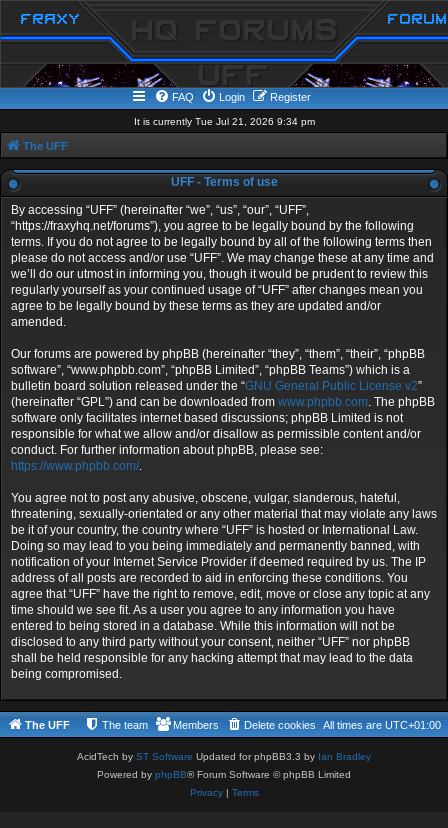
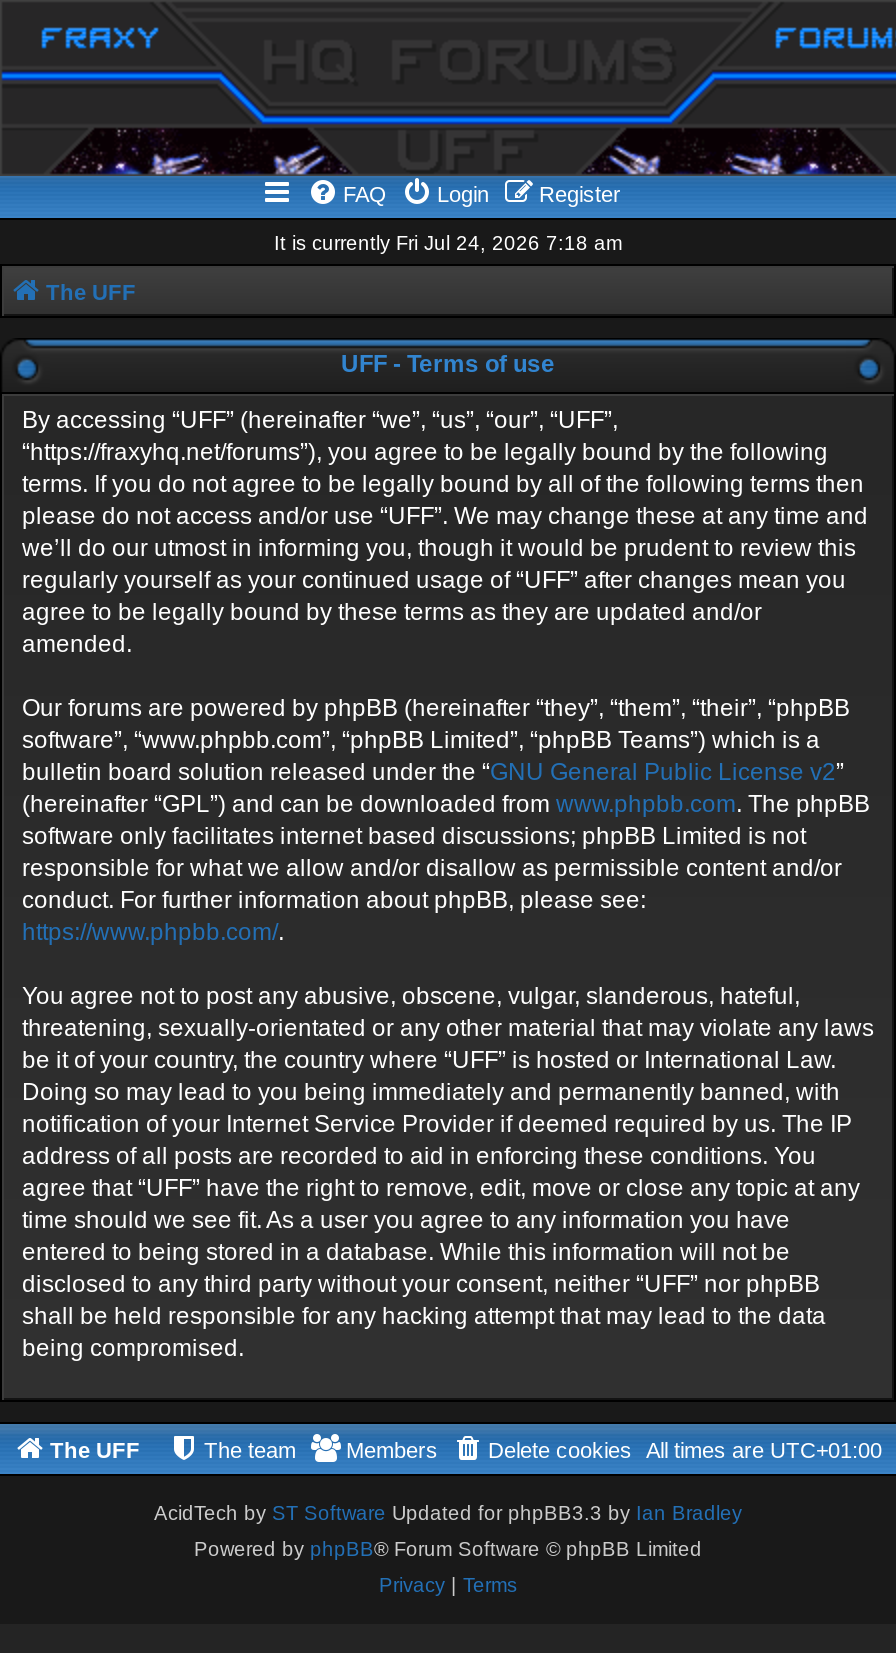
- It is currently Tue Jul 21, 2026 9:34 pm
+ It is currently Fri Jul 24, 2026 7:18 am
